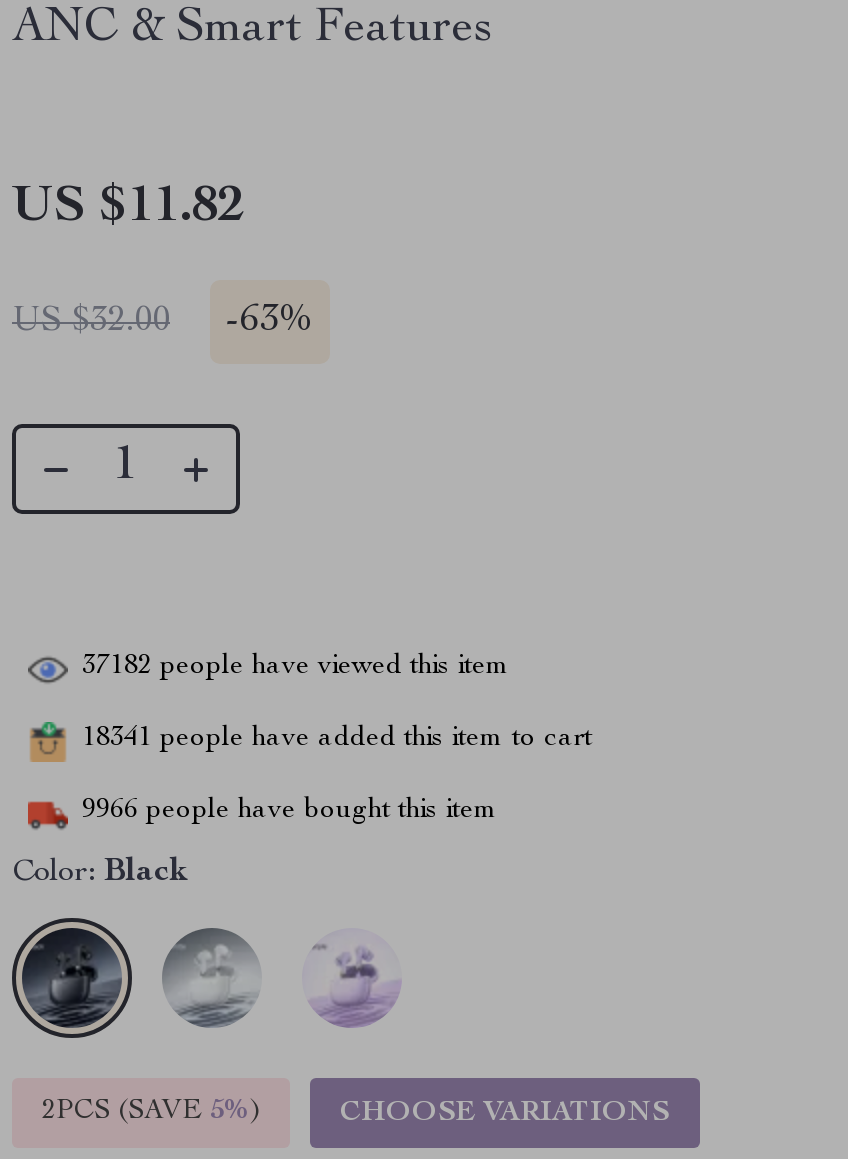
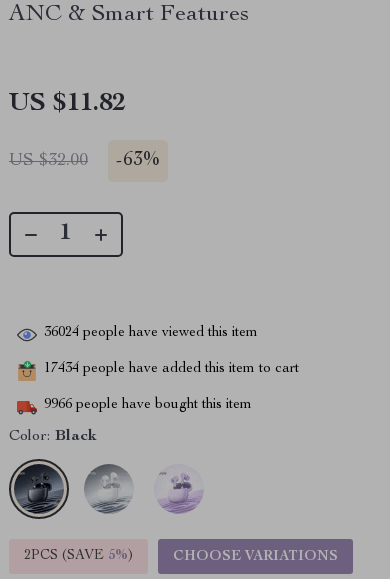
- 37182 people have viewed this item
+ 36024 people have viewed this item

- 18341 people have added this item to cart
+ 17434 people have added this item to cart
